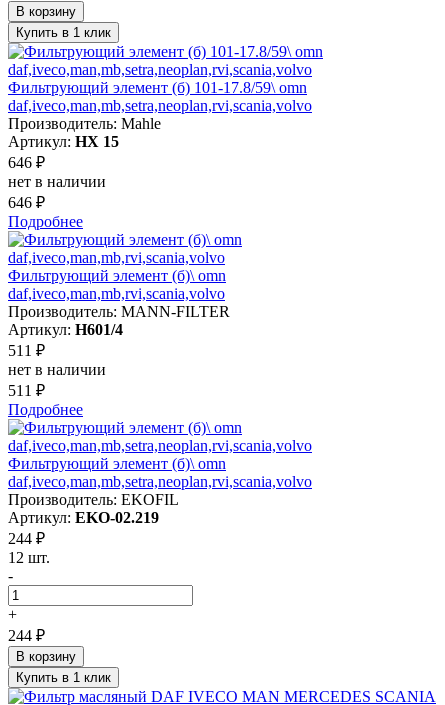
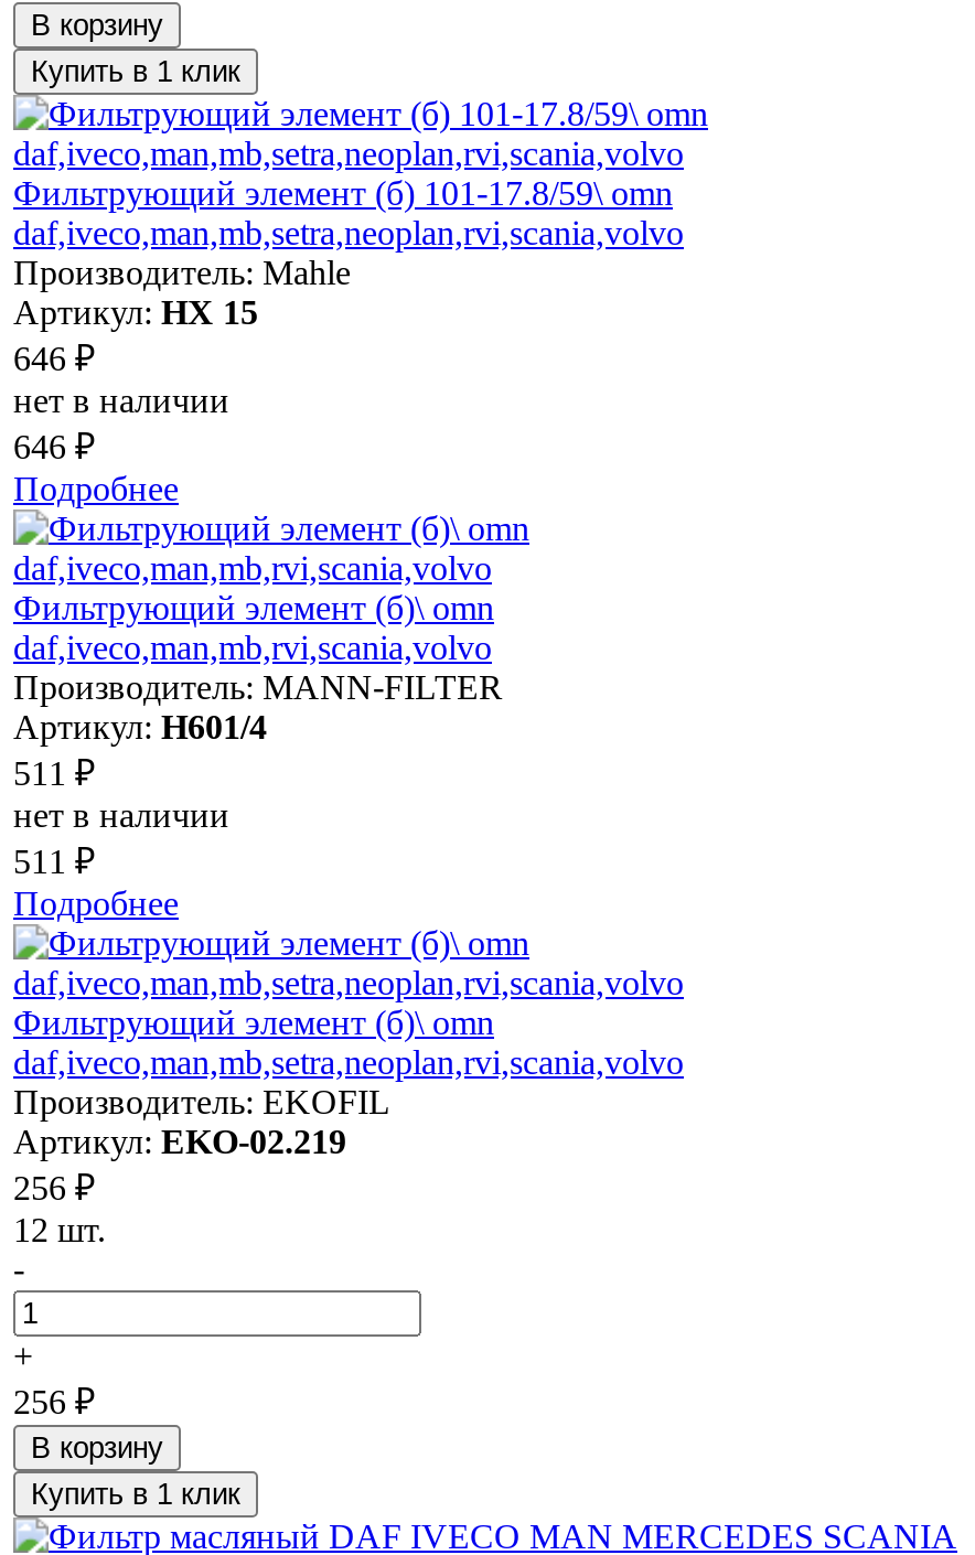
- 244 ₽
+ 256 ₽

- 244 ₽
+ 256 ₽
